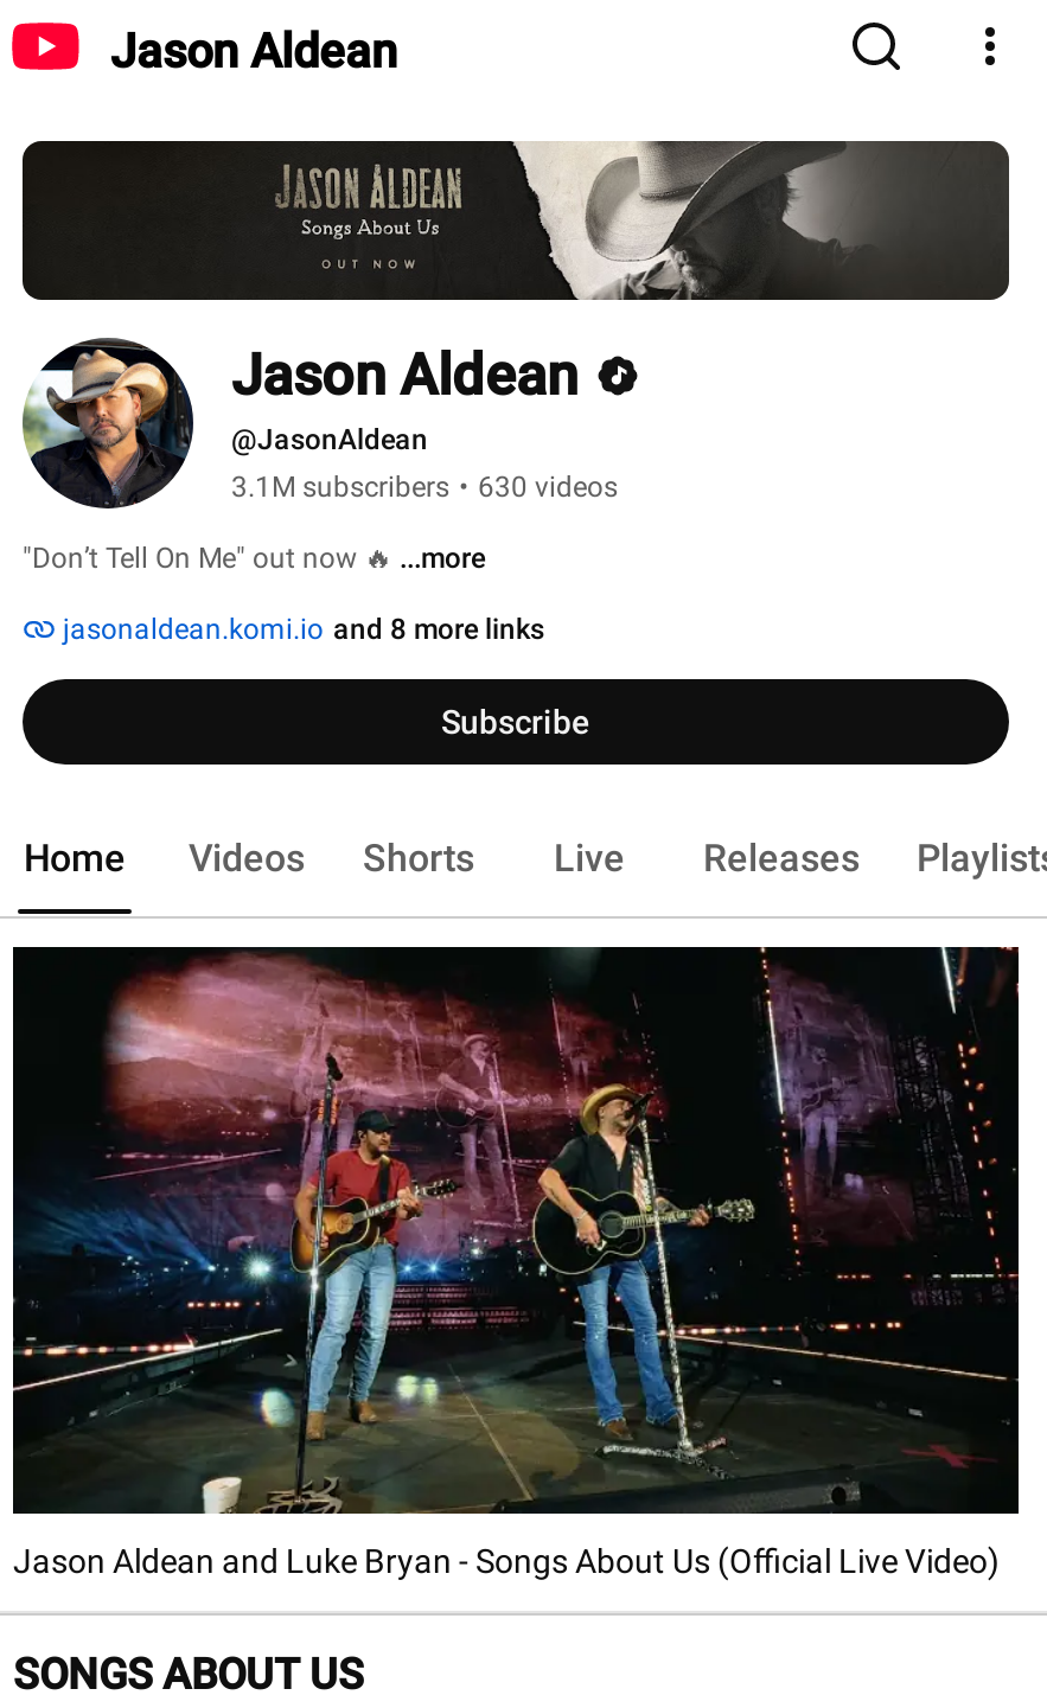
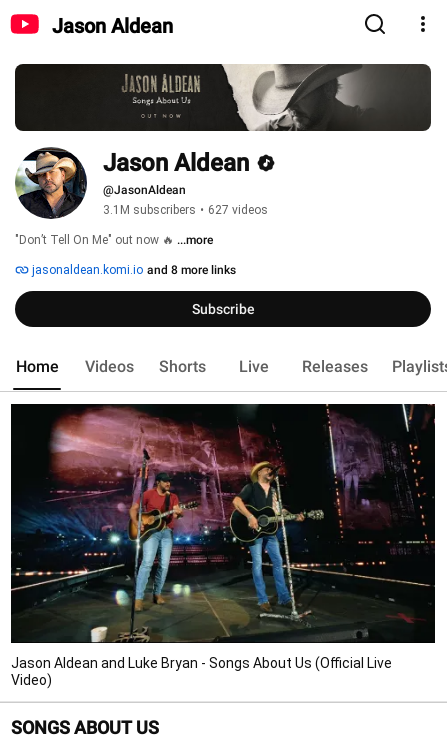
- 3.1M subscribers • 630 videos
+ 3.1M subscribers • 627 videos
